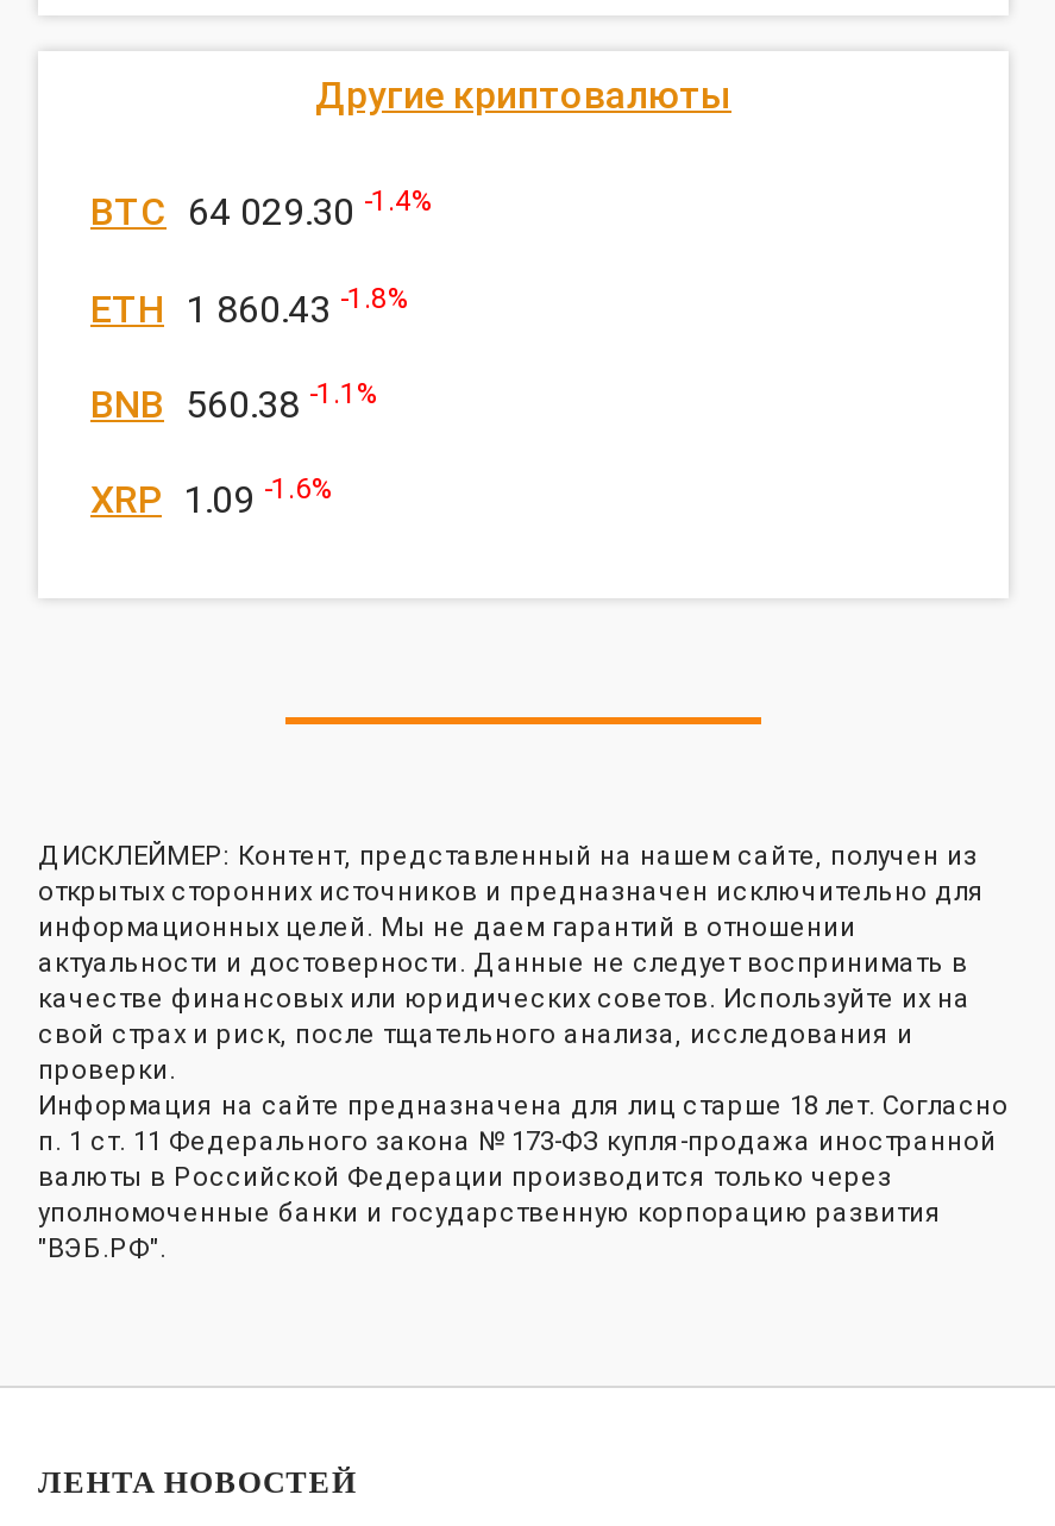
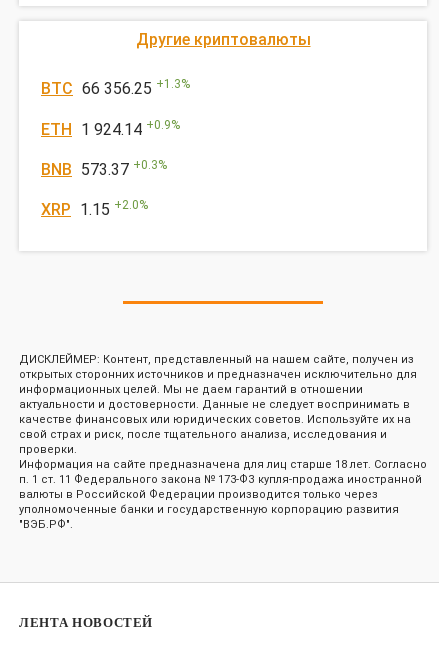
- BTC 64 029.30 -1.4%
+ BTC 66 356.25 + 1.3%

- ETH 1 860.43 -1.8%
+ ETH 1 924.14 +0.9%

- BNB 560.38 -1.1%
+ BNB 573.37 +0.3%

- XRP 1.09 -1.6%
+ XRP 1.15 +2.0%
